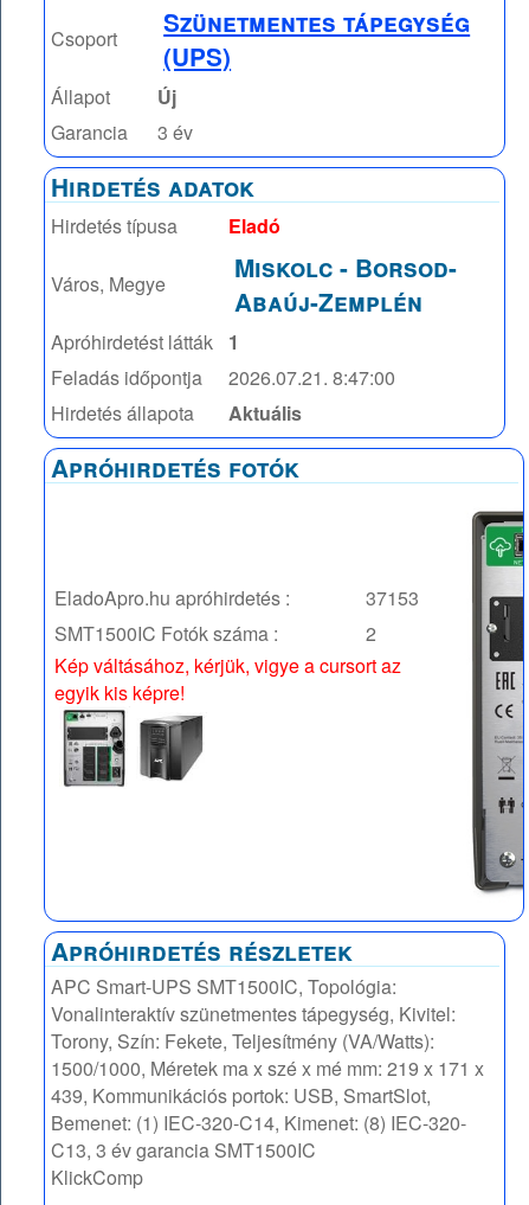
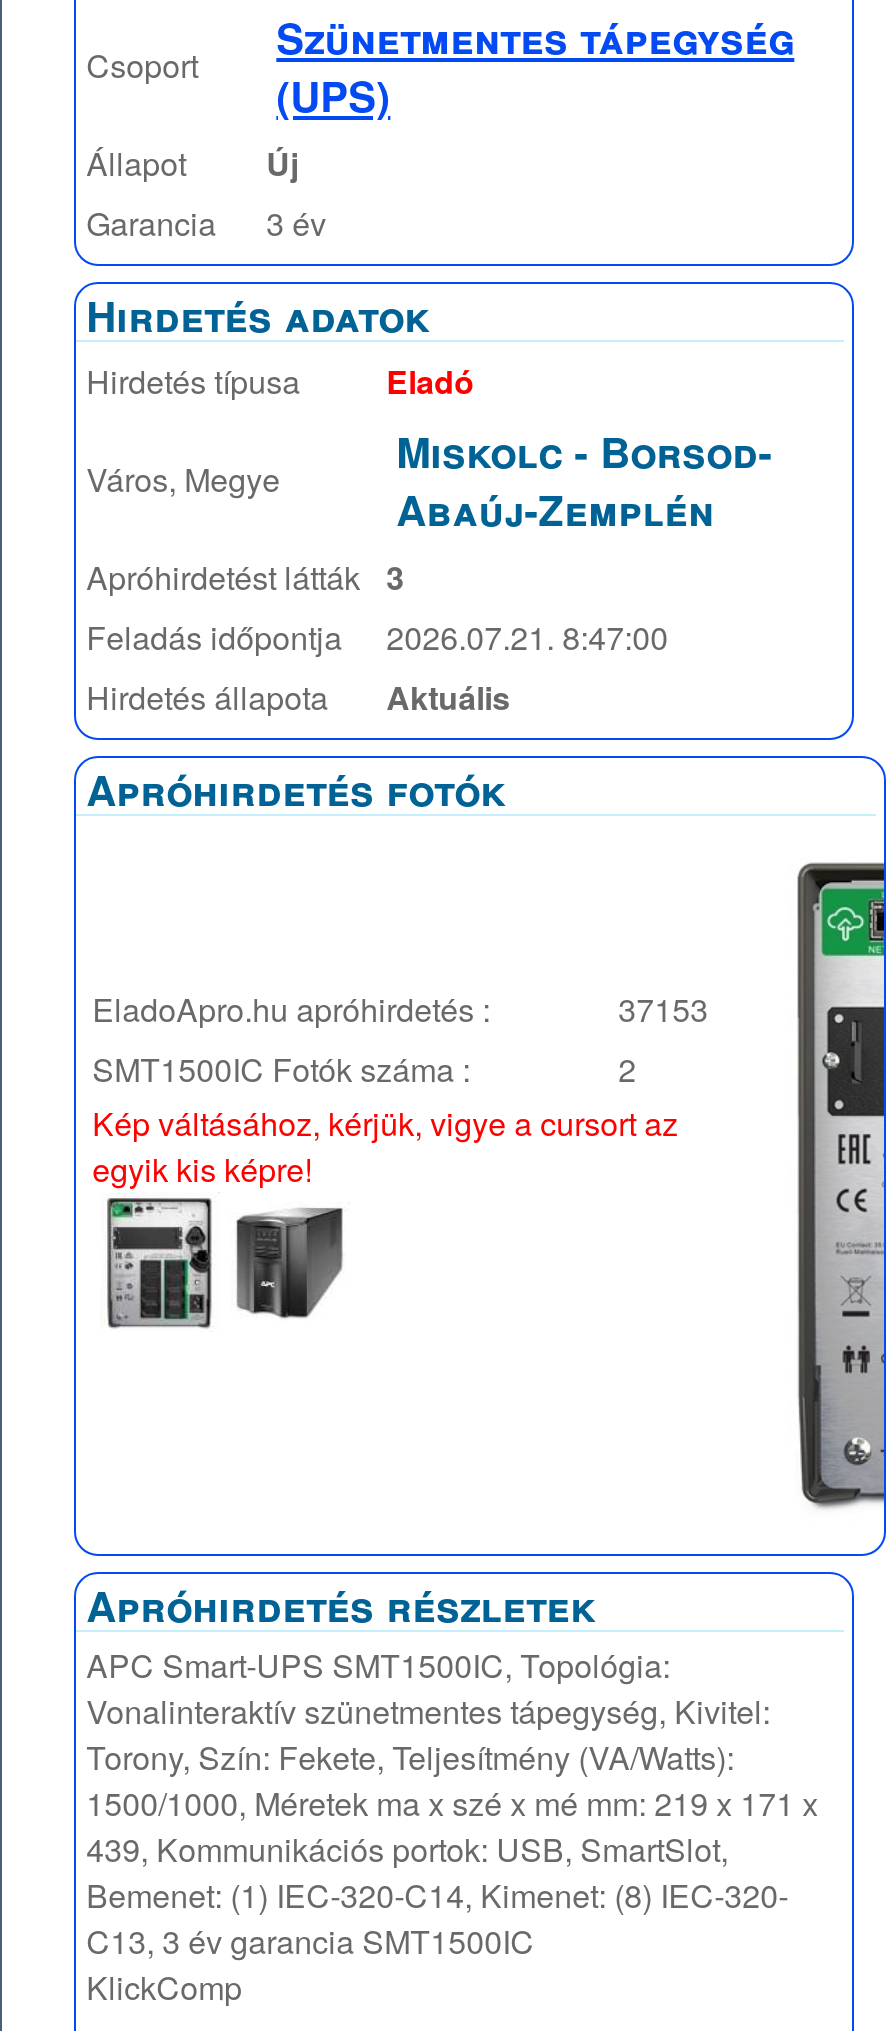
- Apróhirdetést látták 1
+ Apróhirdetést látták 3
